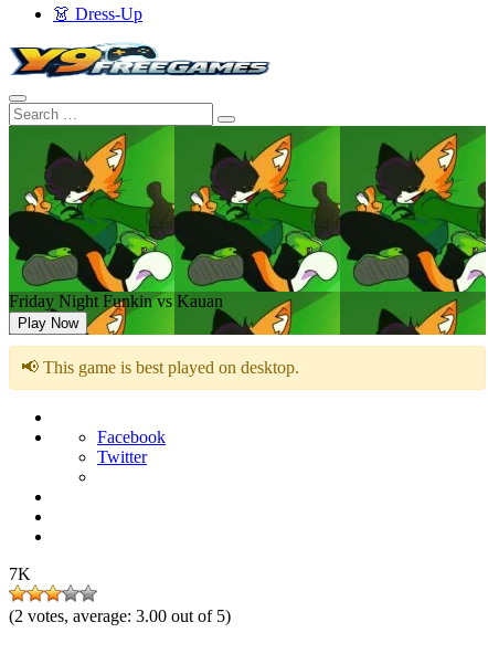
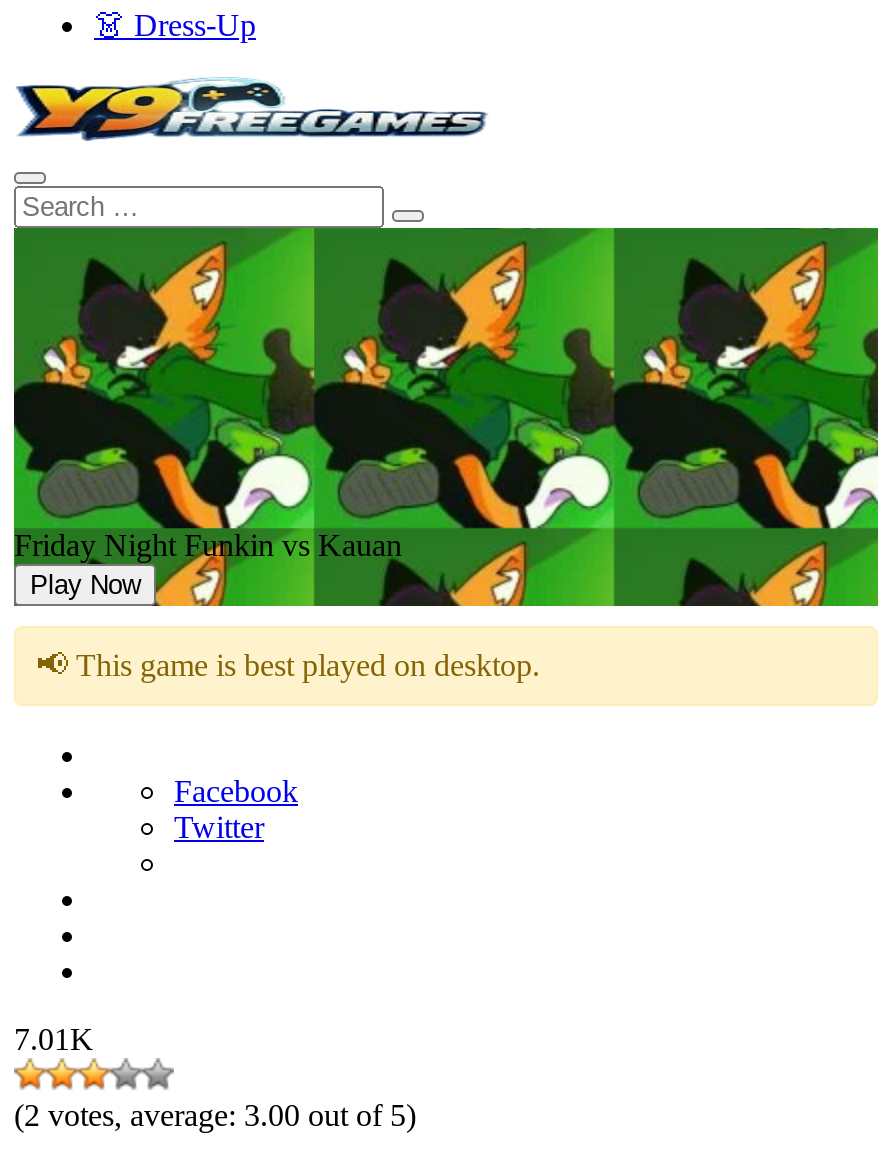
- 7K
+ 7.01K
